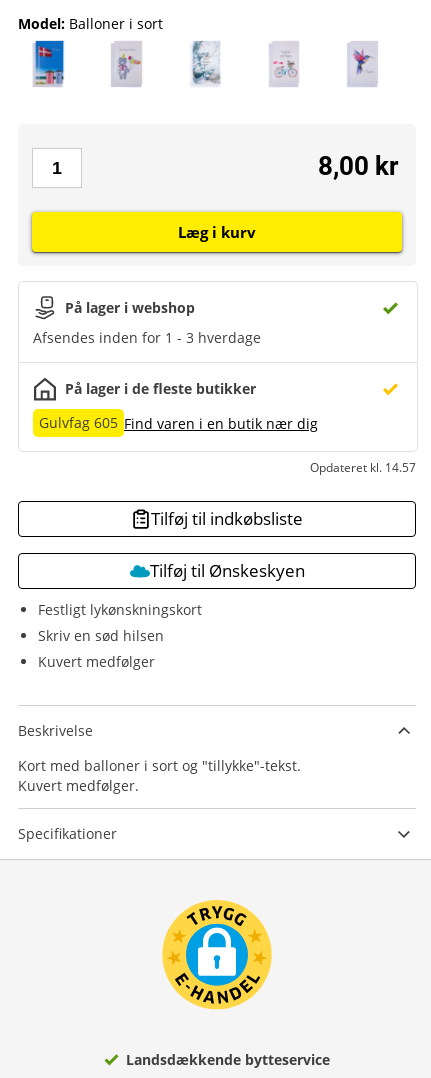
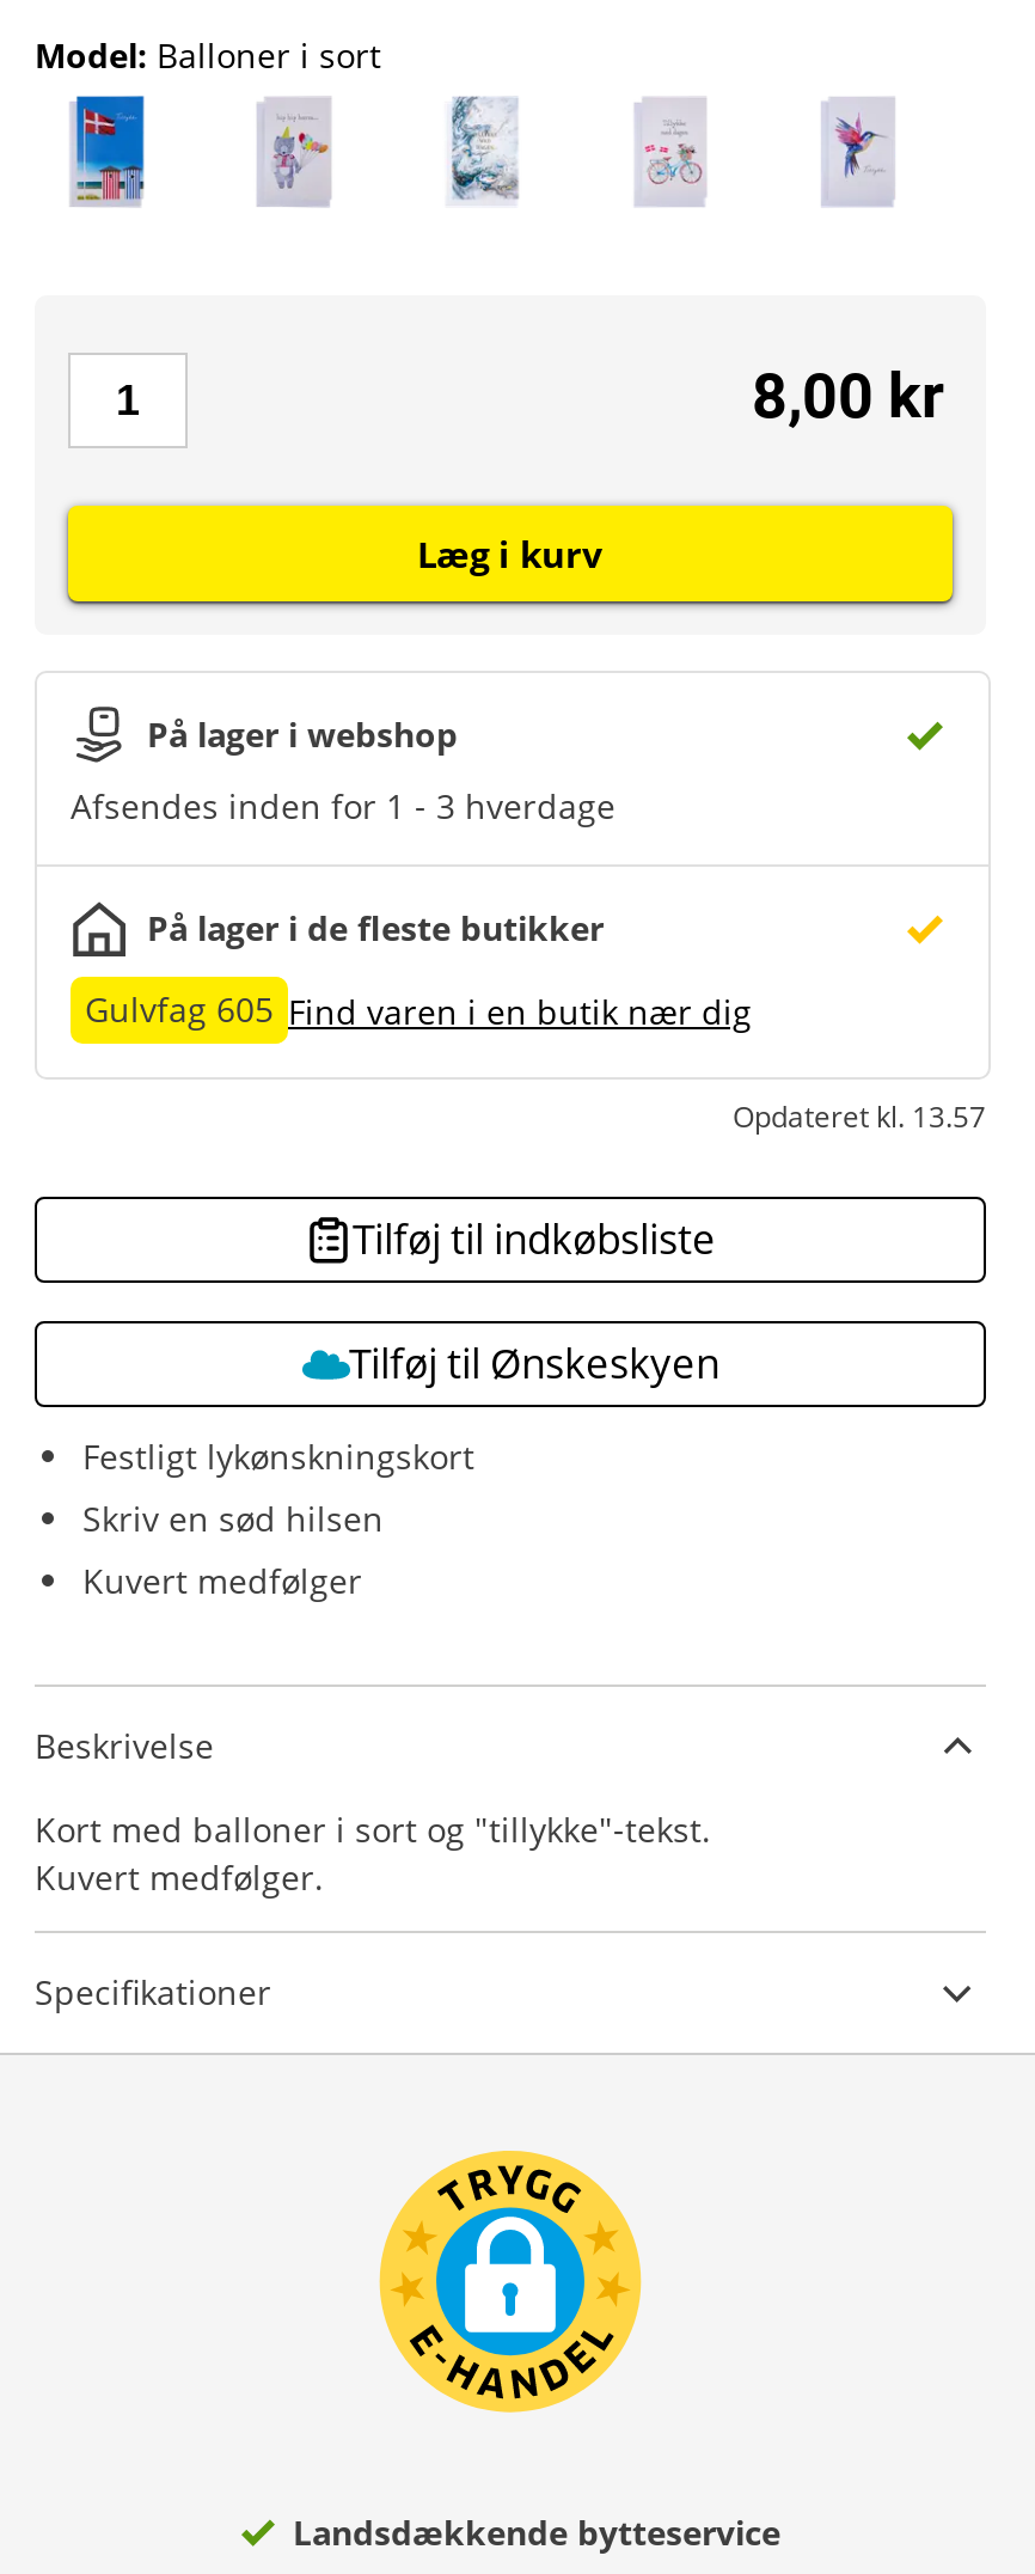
- Opdateret kl. 14.57
+ Opdateret kl. 13.57
